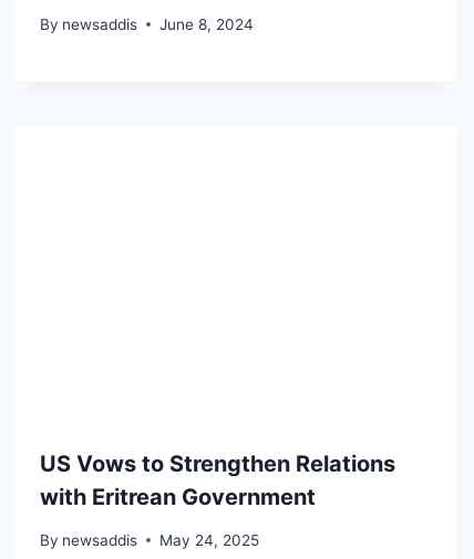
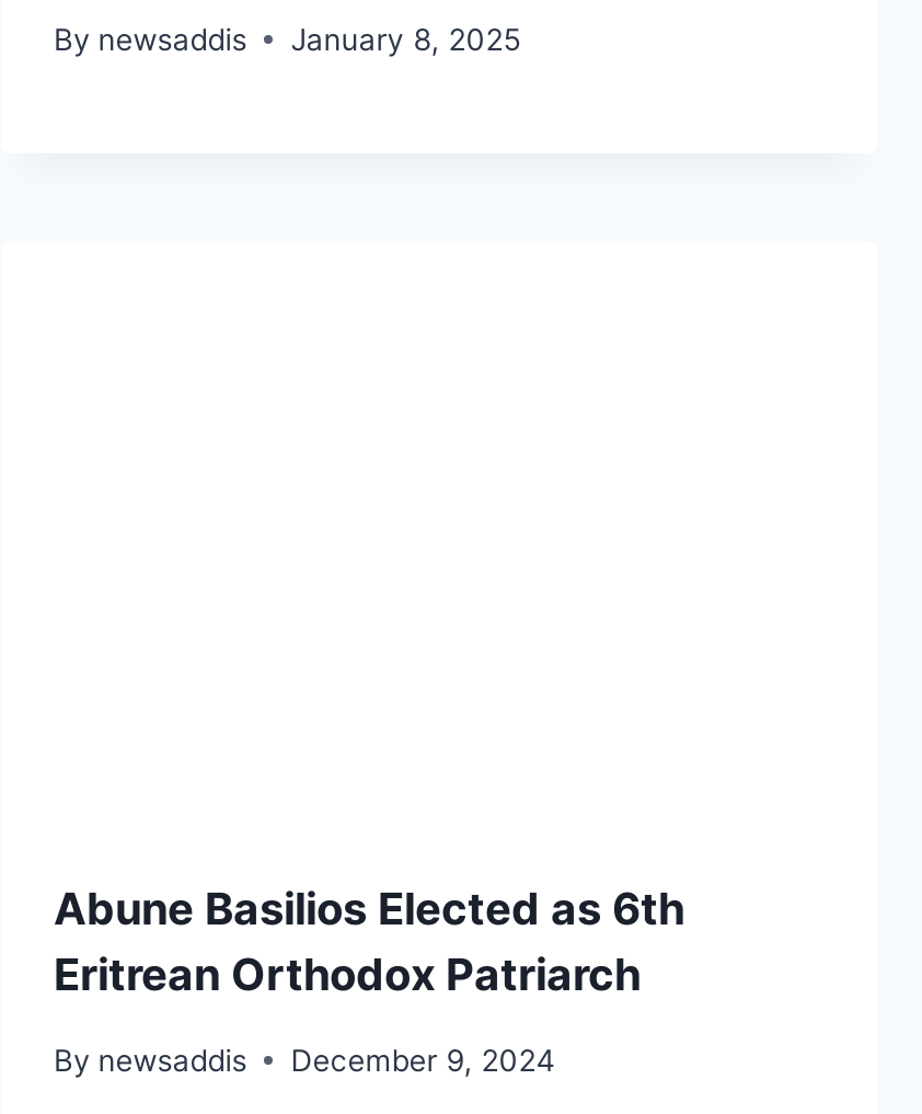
- By newsaddis June 8, 2024
+ By newsaddis January 8, 2025

- US Vows to Strengthen Relations
- with Eritrean Government
+ Abune Basilios Elected as 6th
+ Eritrean Orthodox Patriarch

- By newsaddis May 24, 2025
+ By newsaddis December 9, 2024
